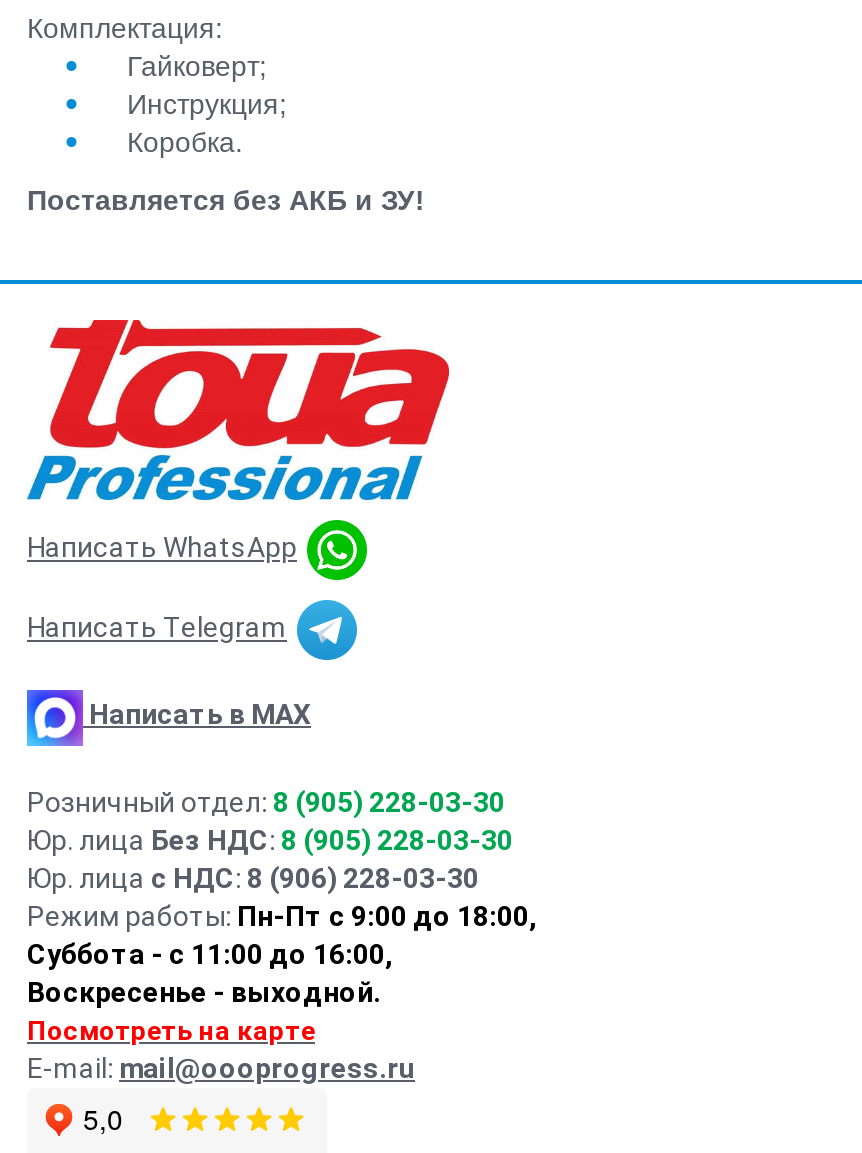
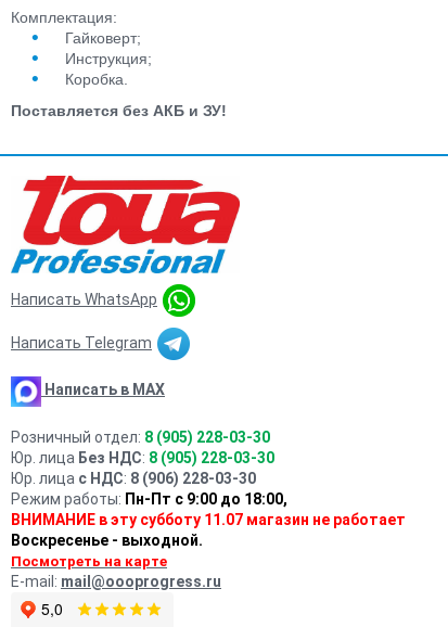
- Суббота - с 11:00 до 16:00,
+ ВНИМАНИЕ в эту субботу 11.07 магазин не работает
